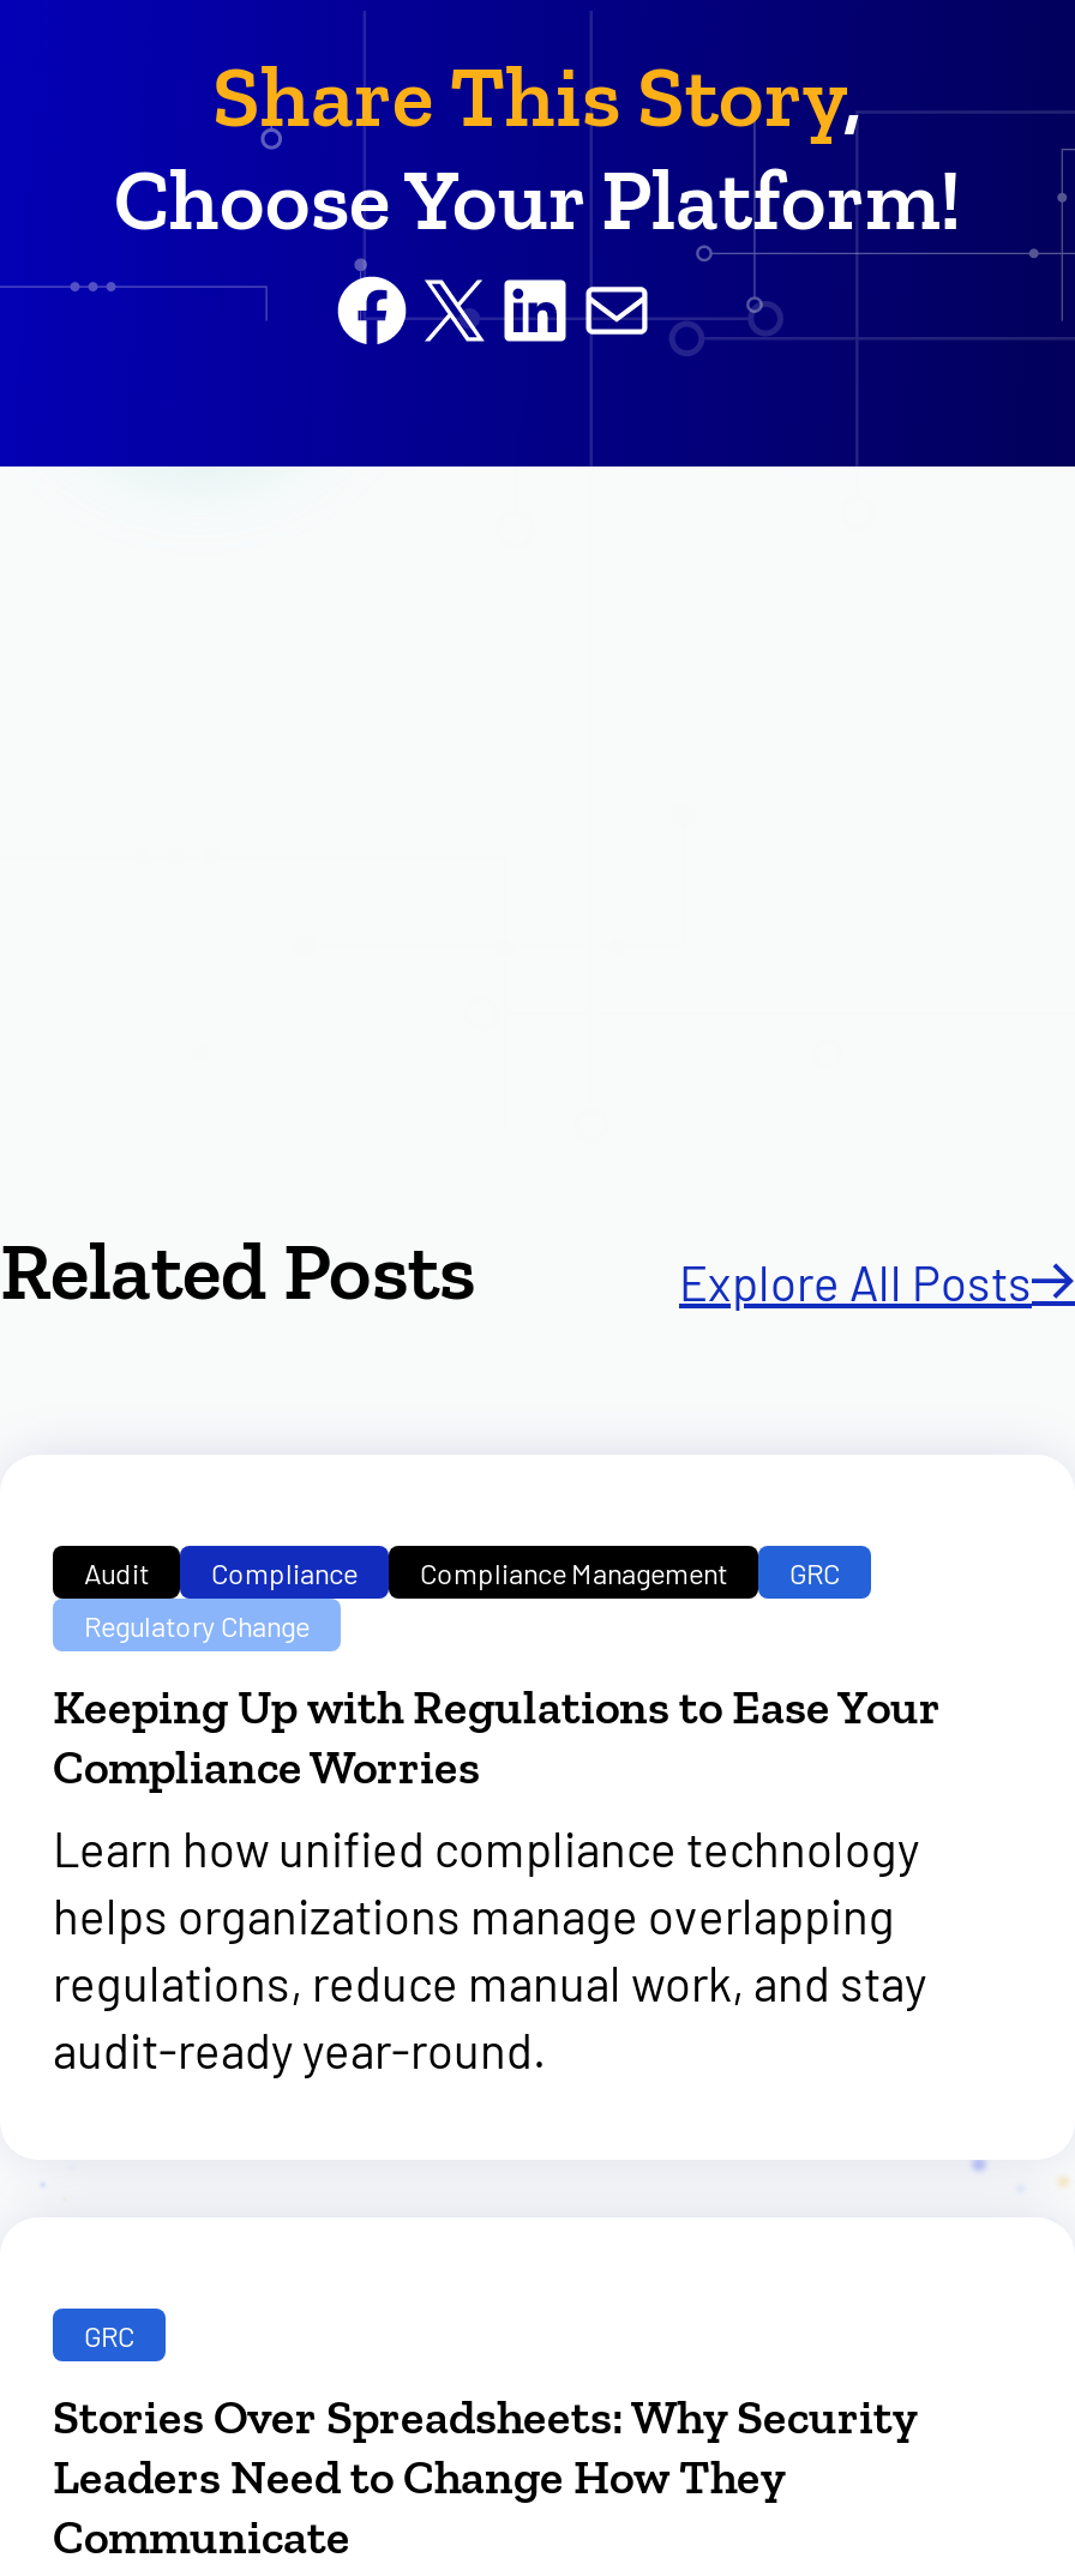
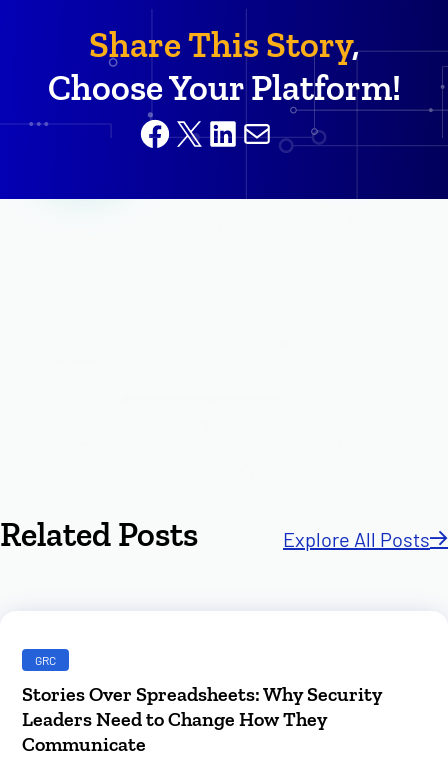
- Audit
- Compliance
- Compliance Management
- GRC
- Regulatory Change
- Keeping Up with Regulations to Ease Your
- Compliance Worries
- Learn how unified compliance technology
- helps organizations manage overlapping
- regulations, reduce manual work, and stay
- audit-ready year-round.
